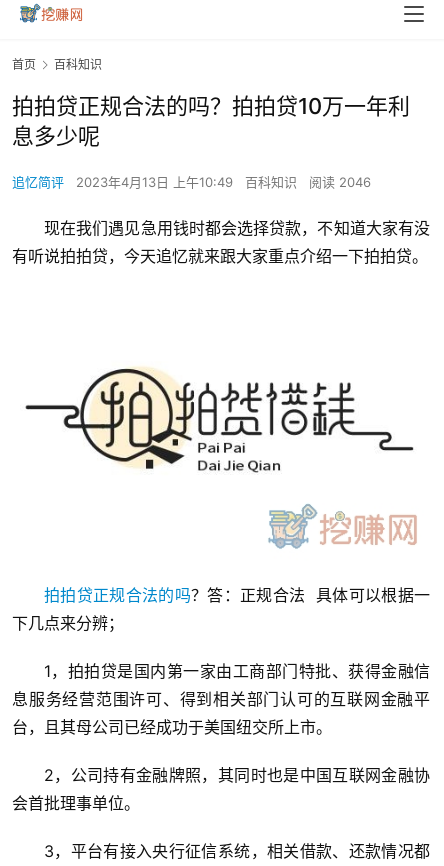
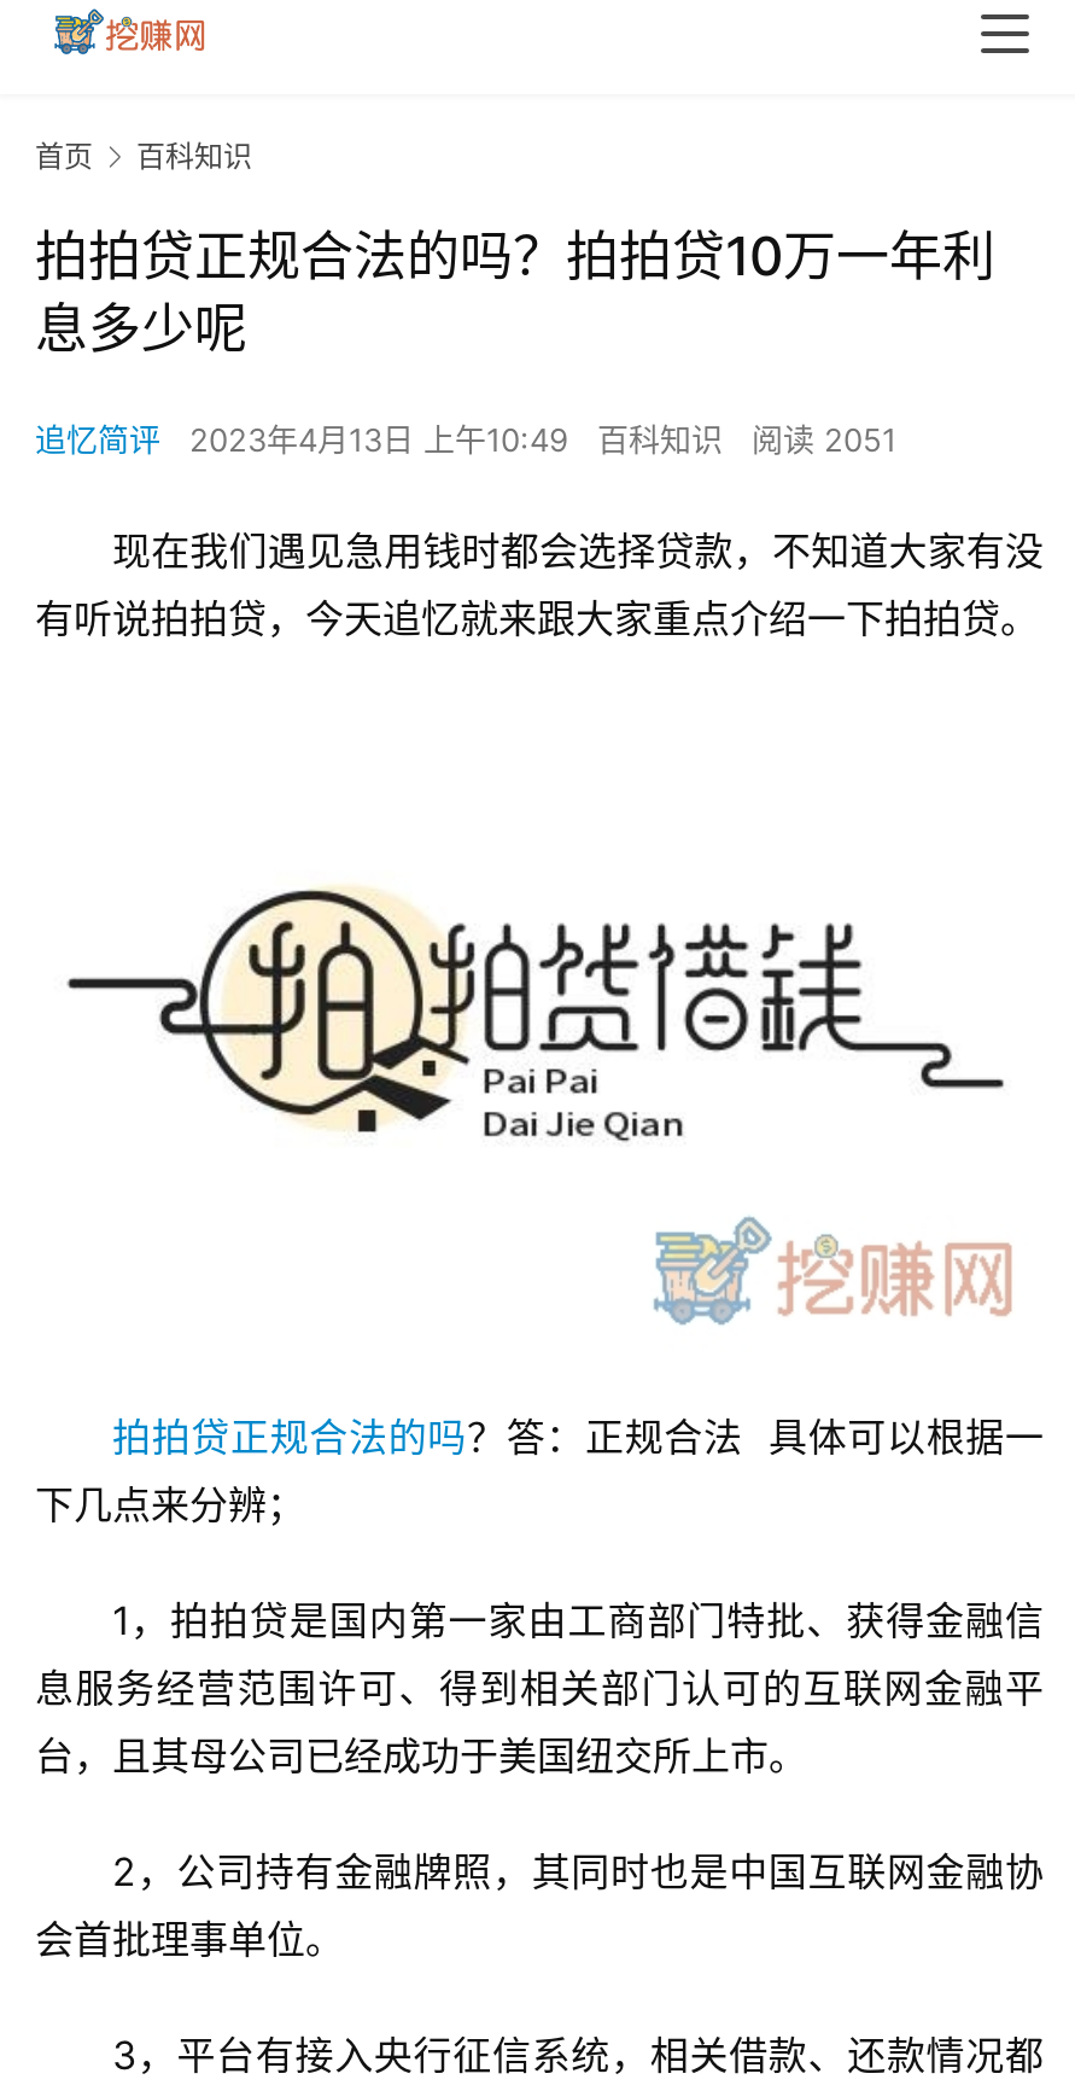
- 追忆简评 2023年4月13日 上午10:49 百科知识 阅读 2046
+ 追忆简评 2023年4月13日 上午10:49 百科知识 阅读 2051
